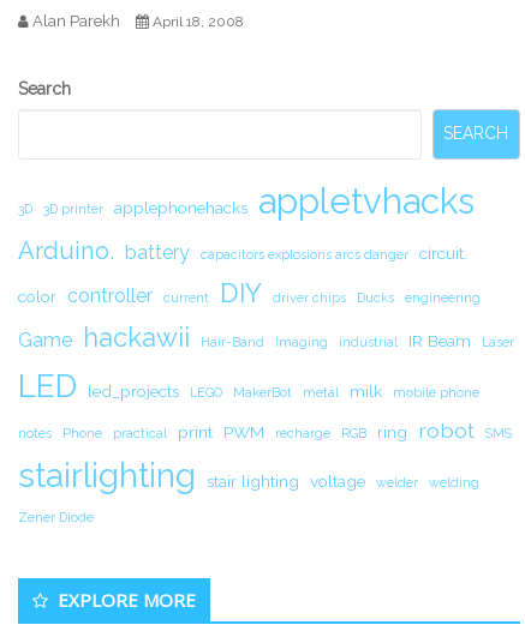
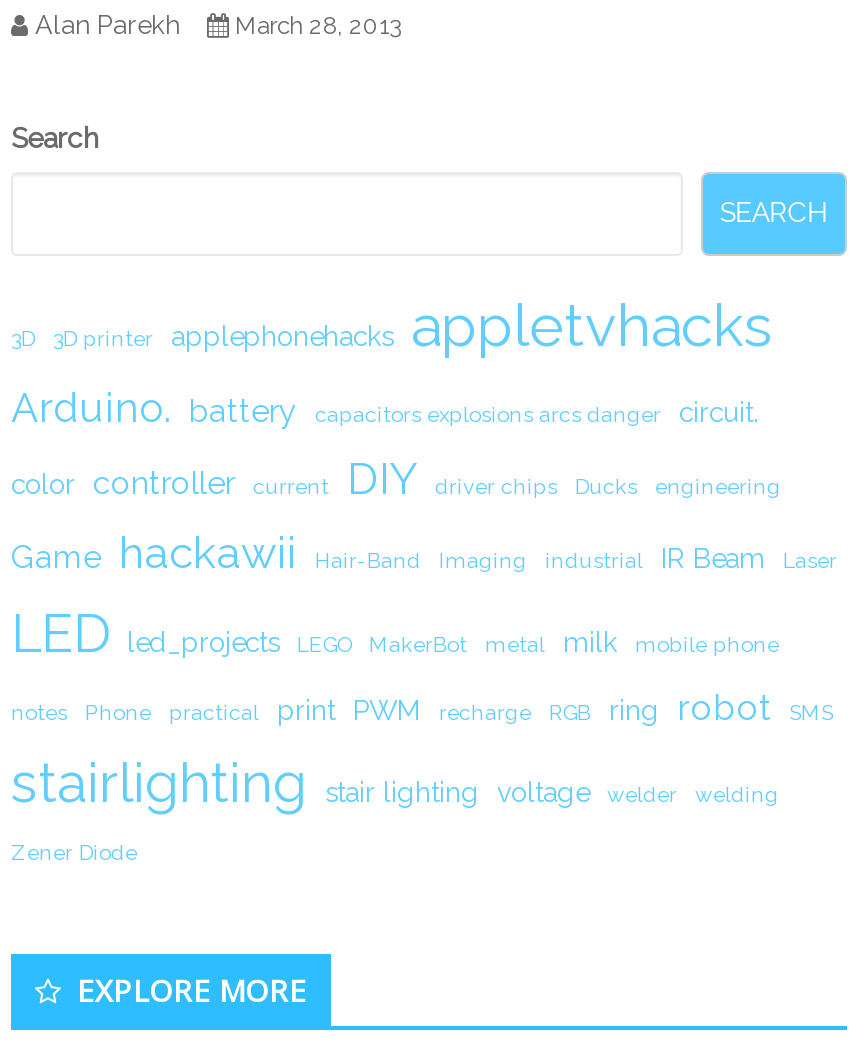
- Alan Parekh April 18, 2008
+ Alan Parekh March 28, 2013
